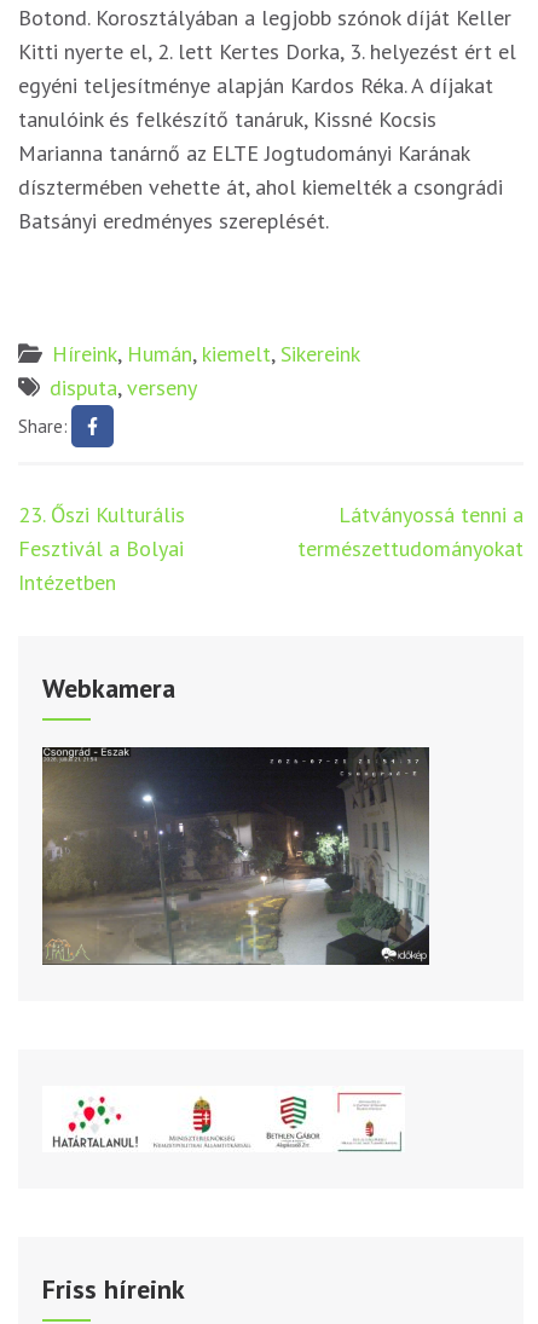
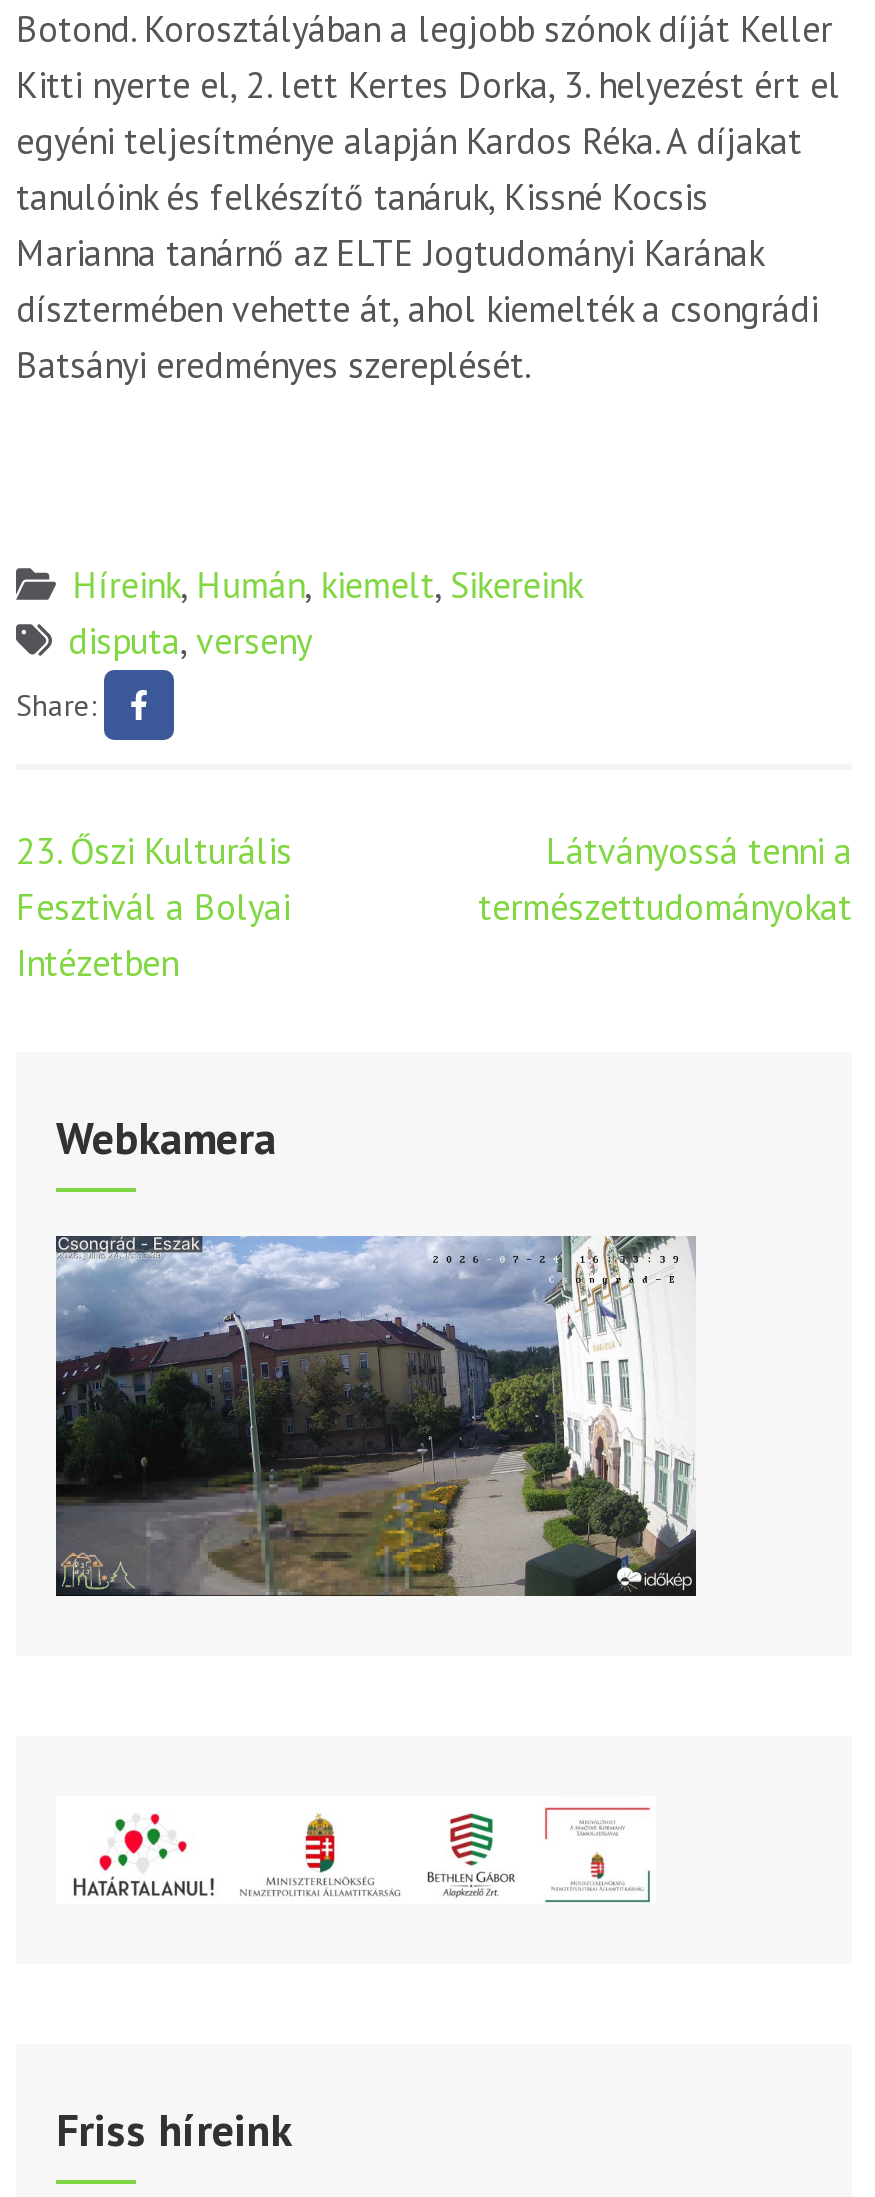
- [image]
+ [image]
